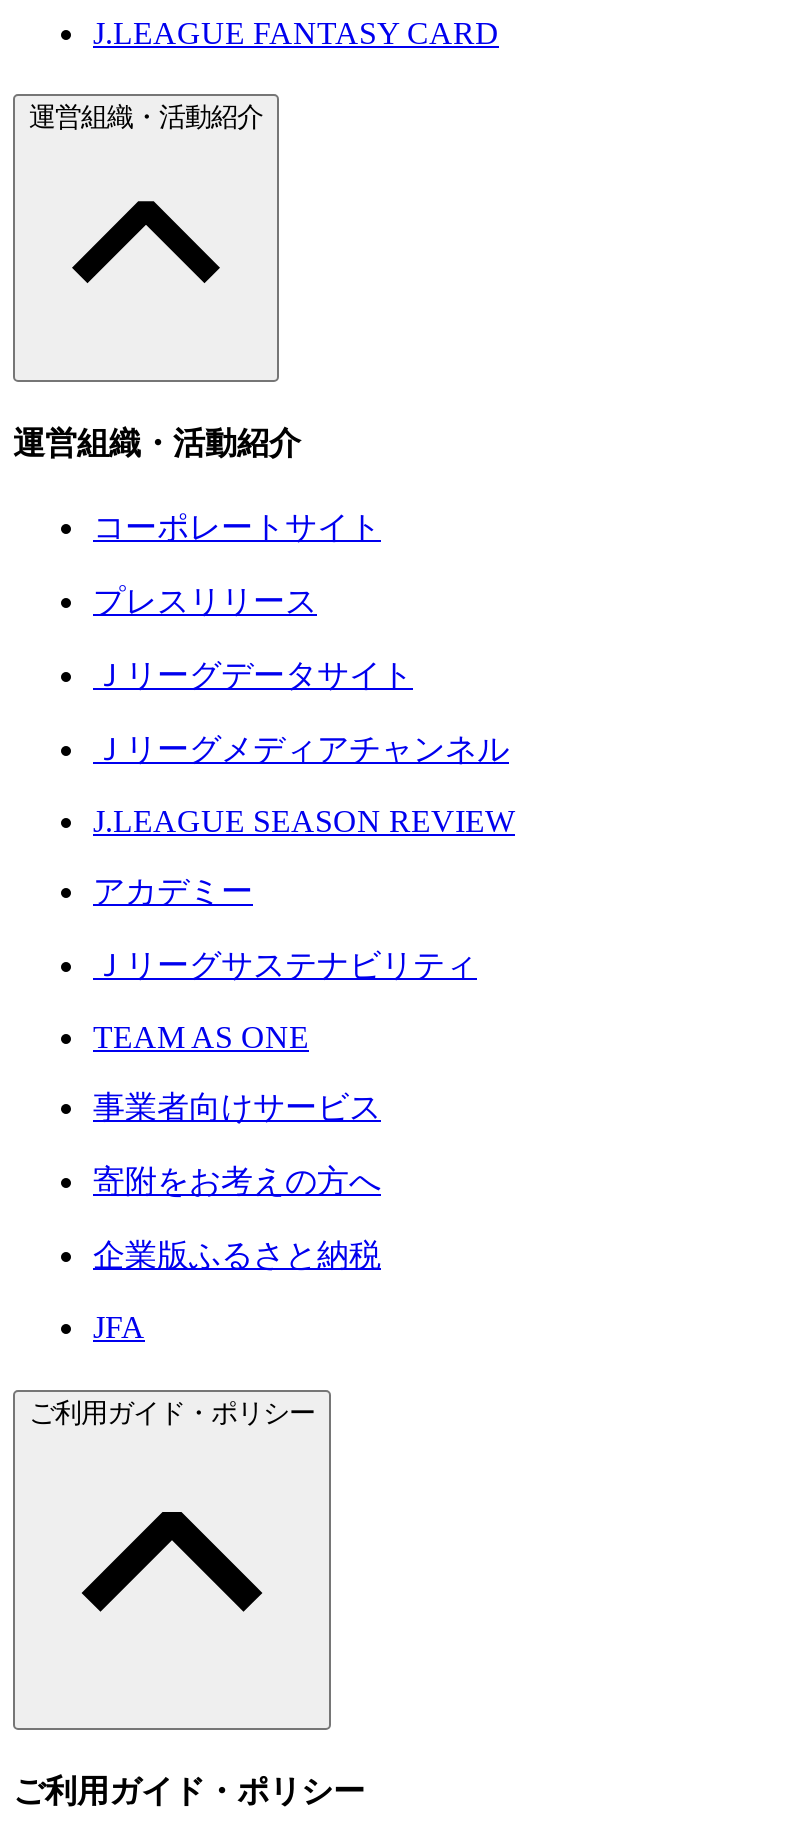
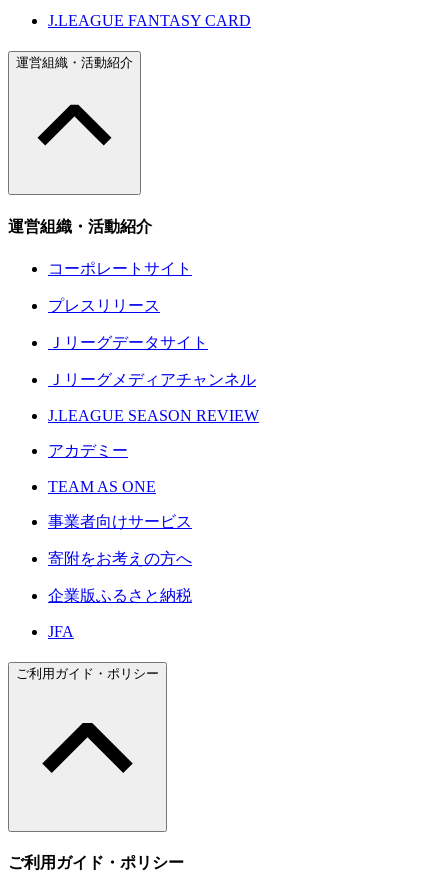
- Ｊリーグサステナビリティ
